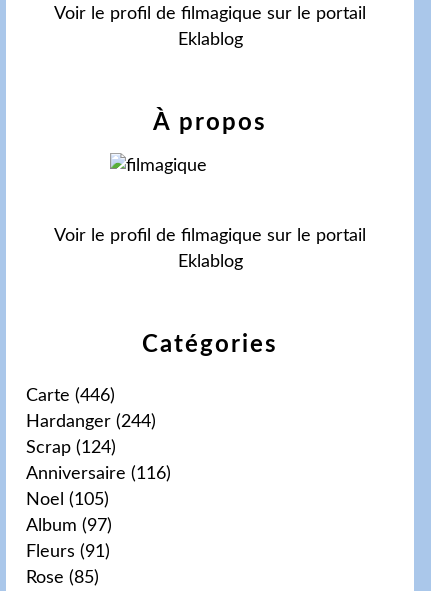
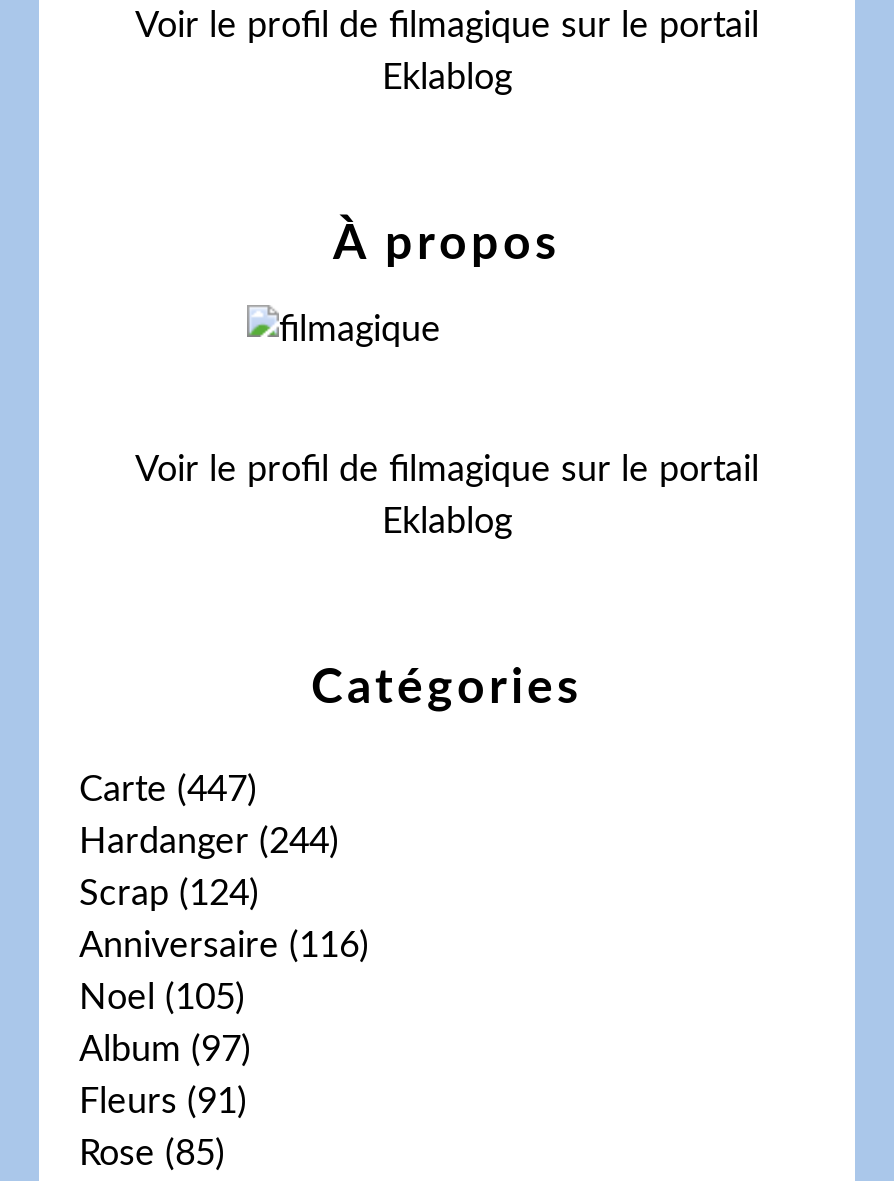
- Carte (446)
+ Carte (447)
